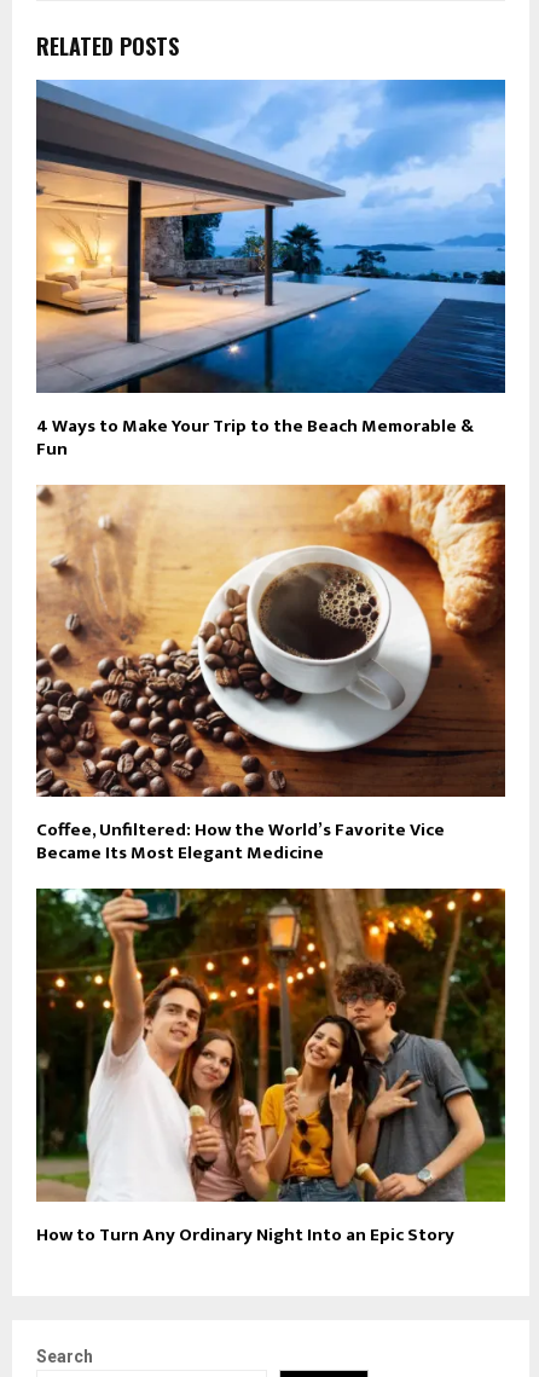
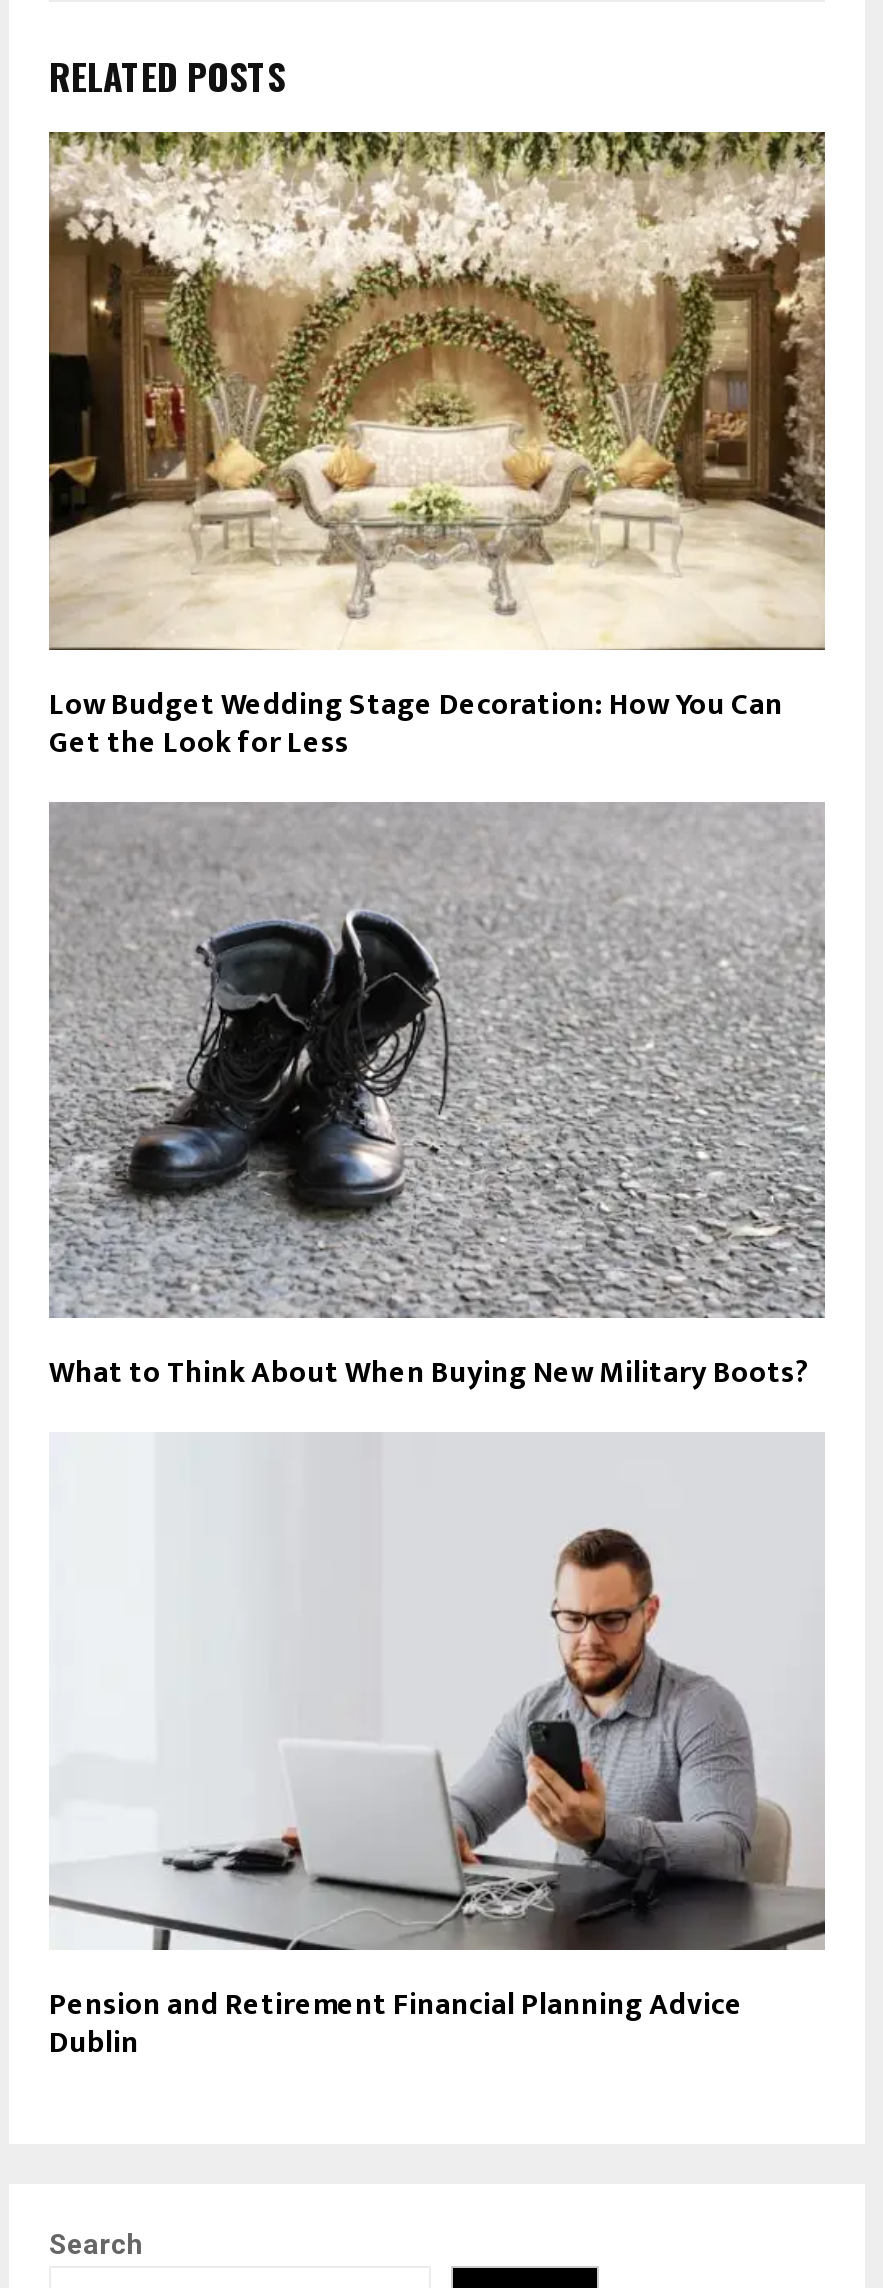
- [image]
- 4 Ways to Make Your Trip to the Beach Memorable &
- Fun
+ [image]
+ Low Budget Wedding Stage Decoration: How You Can
+ Get the Look for Less

- [image]
- Coffee, Unfiltered: How the World’s Favorite Vice
- Became Its Most Elegant Medicine
+ [image]
+ What to Think About When Buying New Military Boots?

- [image]
- How to Turn Any Ordinary Night Into an Epic Story
+ [image]
+ Pension and Retirement Financial Planning Advice
+ Dublin
